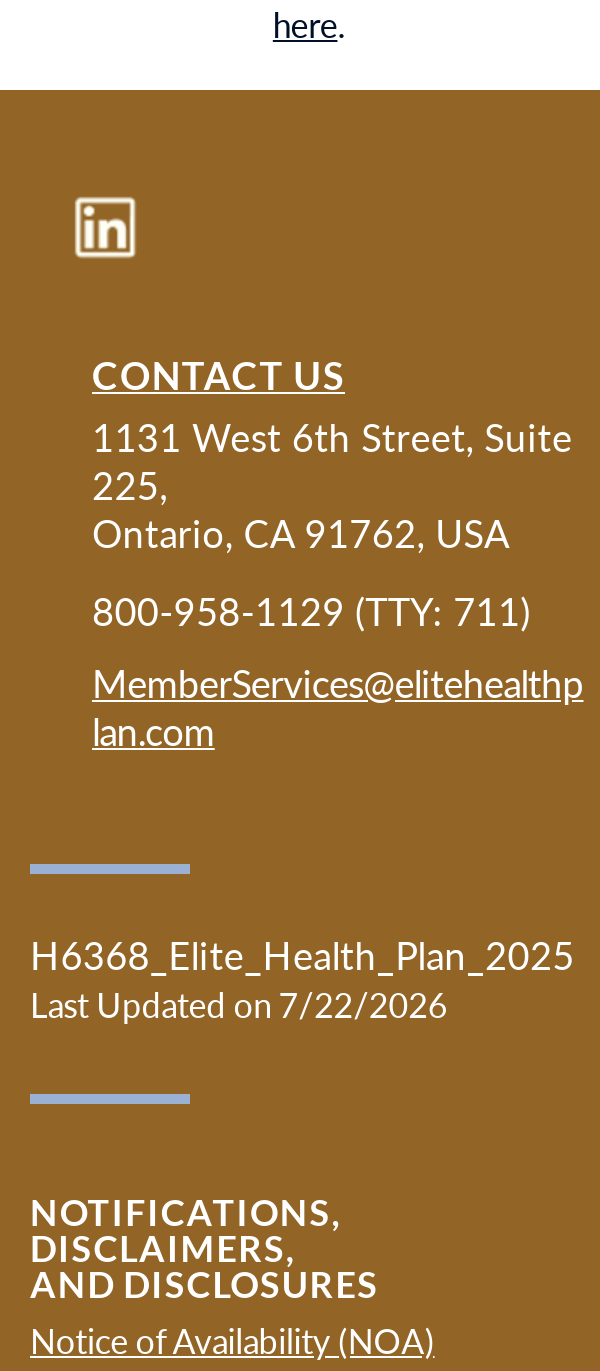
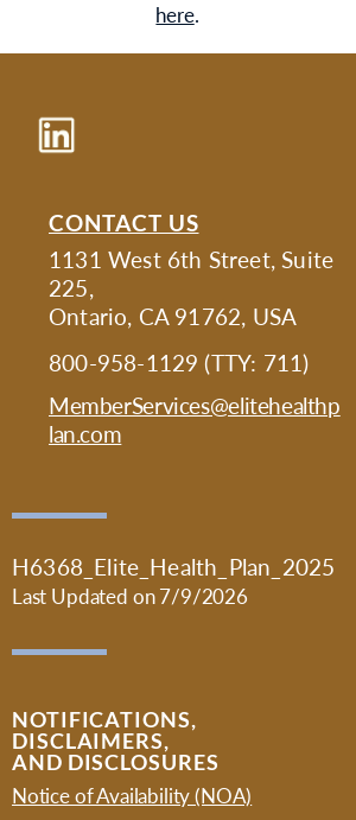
- Last Updated on 7/22/2026
+ Last Updated on 7/9/2026
